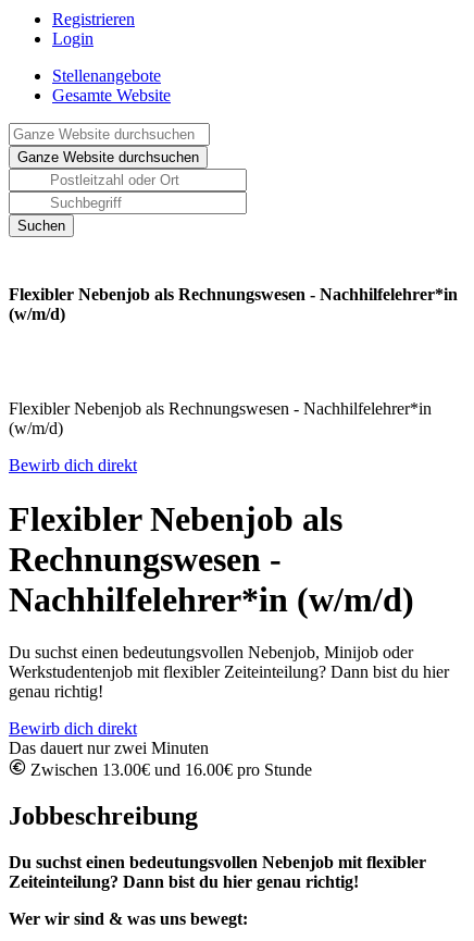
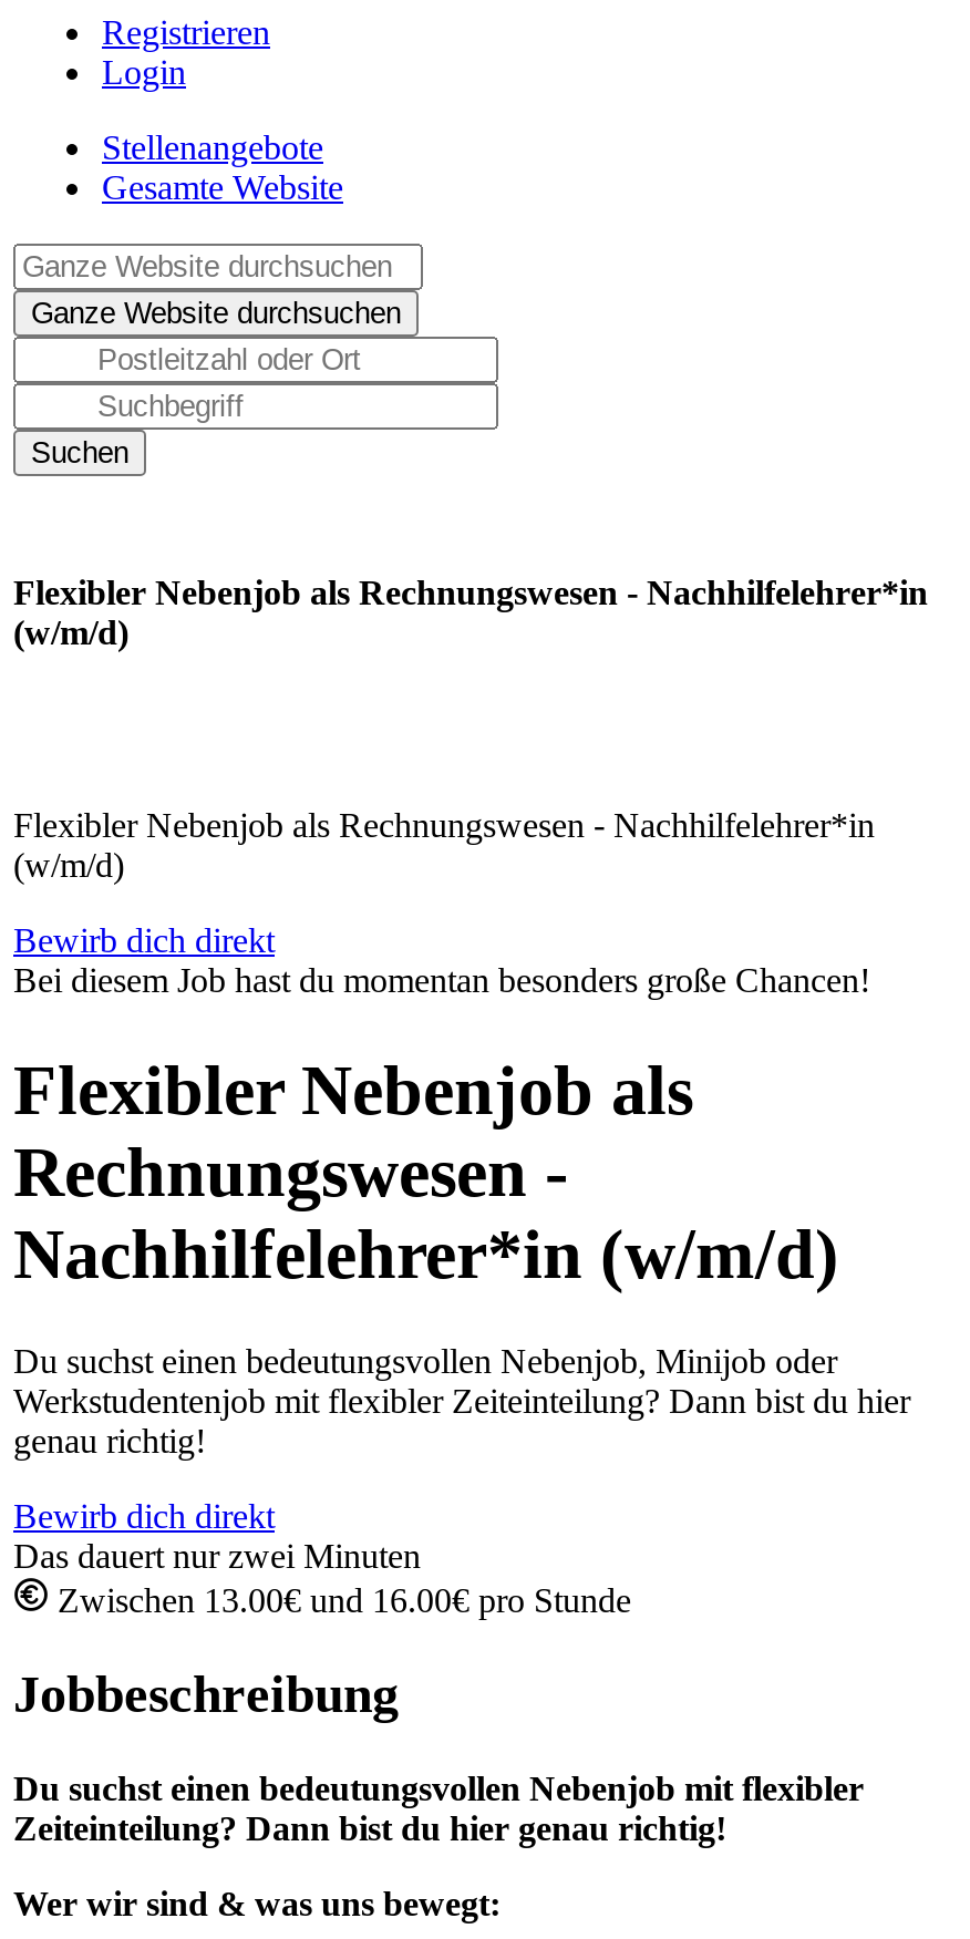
+ Bei diesem Job hast du momentan besonders große Chancen!
